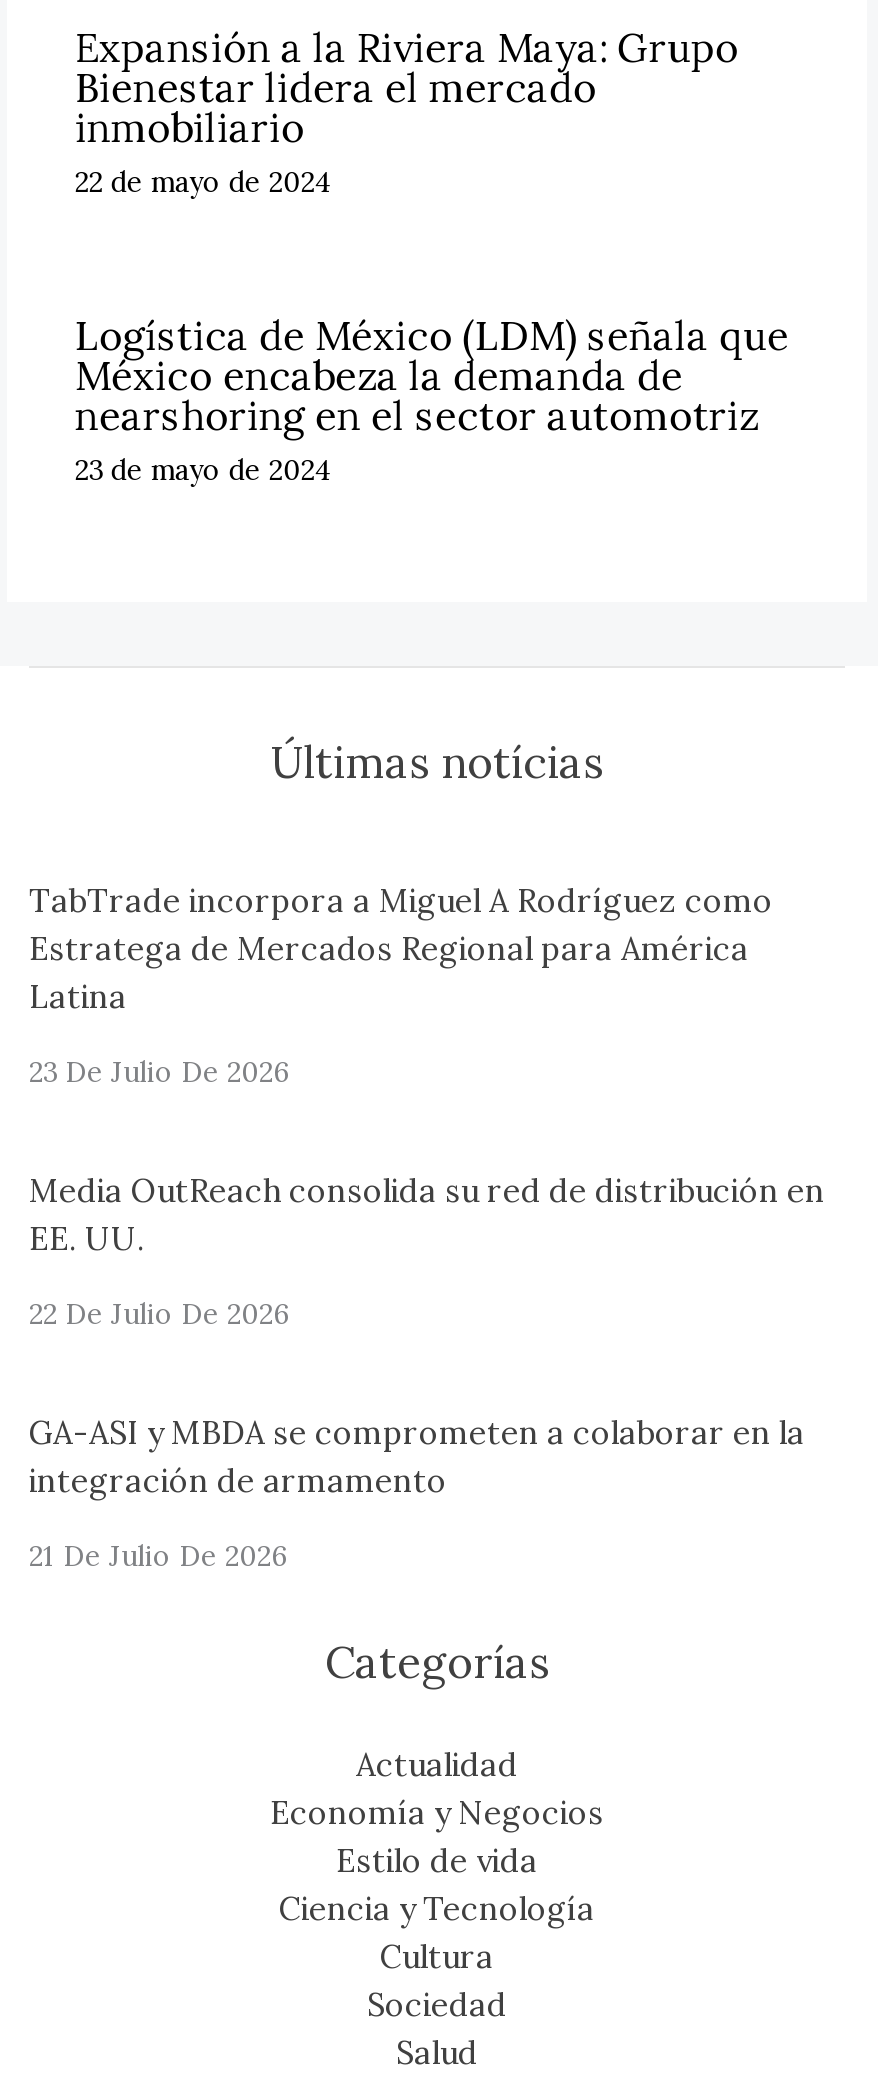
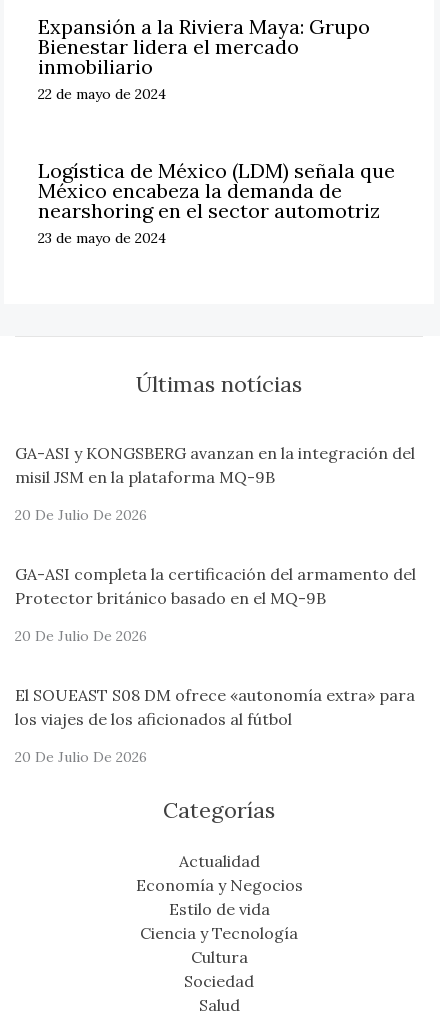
- TabTrade incorpora a Miguel A Rodríguez como
- Estratega de Mercados Regional para América
- Latina
+ GA-ASI y KONGSBERG avanzan en la integración del
+ misil JSM en la plataforma MQ-9B

- 23 De Julio De 2026
+ 20 De Julio De 2026

- Media OutReach consolida su red de distribución en
- EE. UU.
+ GA-ASI completa la certificación del armamento del
+ Protector británico basado en el MQ-9B

- 22 De Julio De 2026
+ 20 De Julio De 2026

- GA-ASI y MBDA se comprometen a colaborar en la
- integración de armamento
+ El SOUEAST S08 DM ofrece «autonomía extra» para
+ los viajes de los aficionados al fútbol

- 21 De Julio De 2026
+ 20 De Julio De 2026
